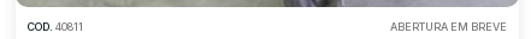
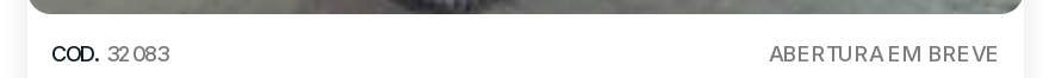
- COD. 40811
+ COD. 32083
